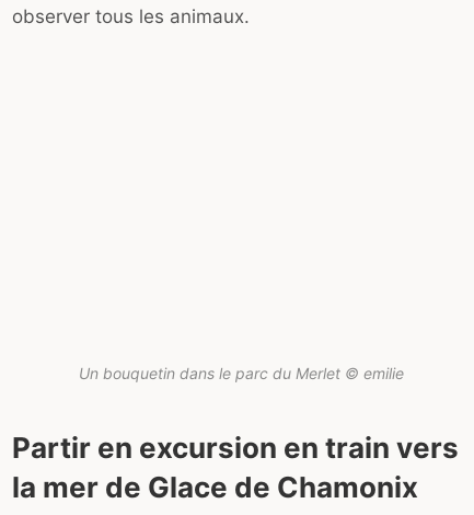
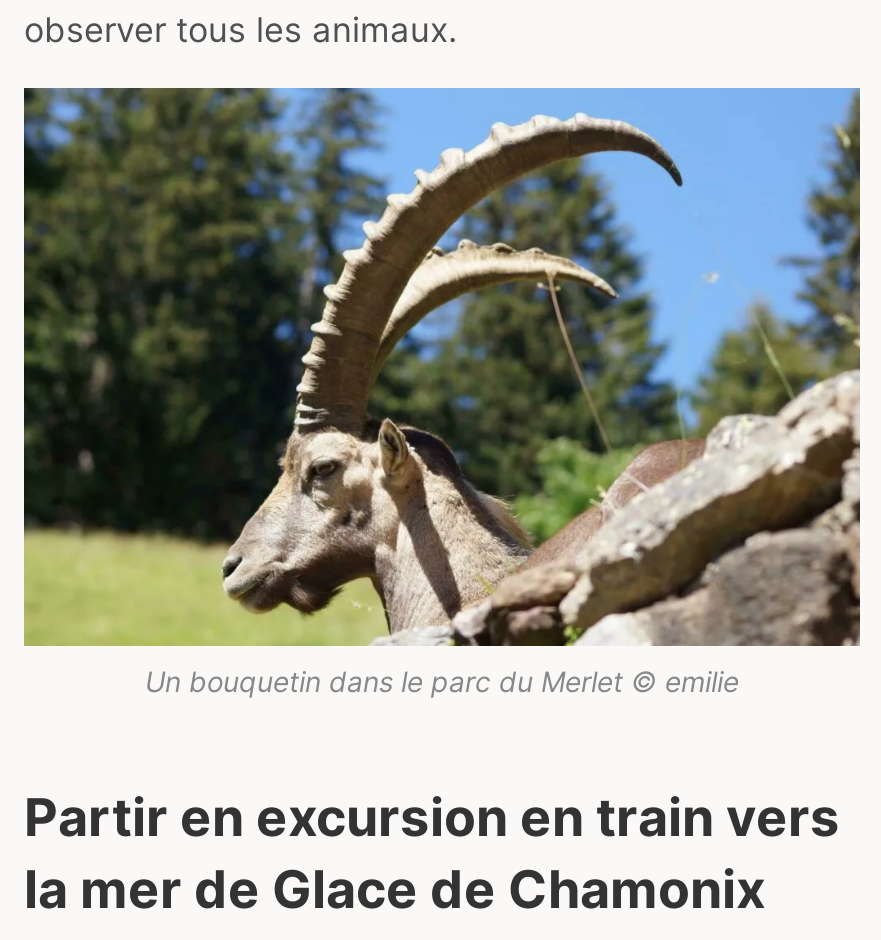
+ [image]
